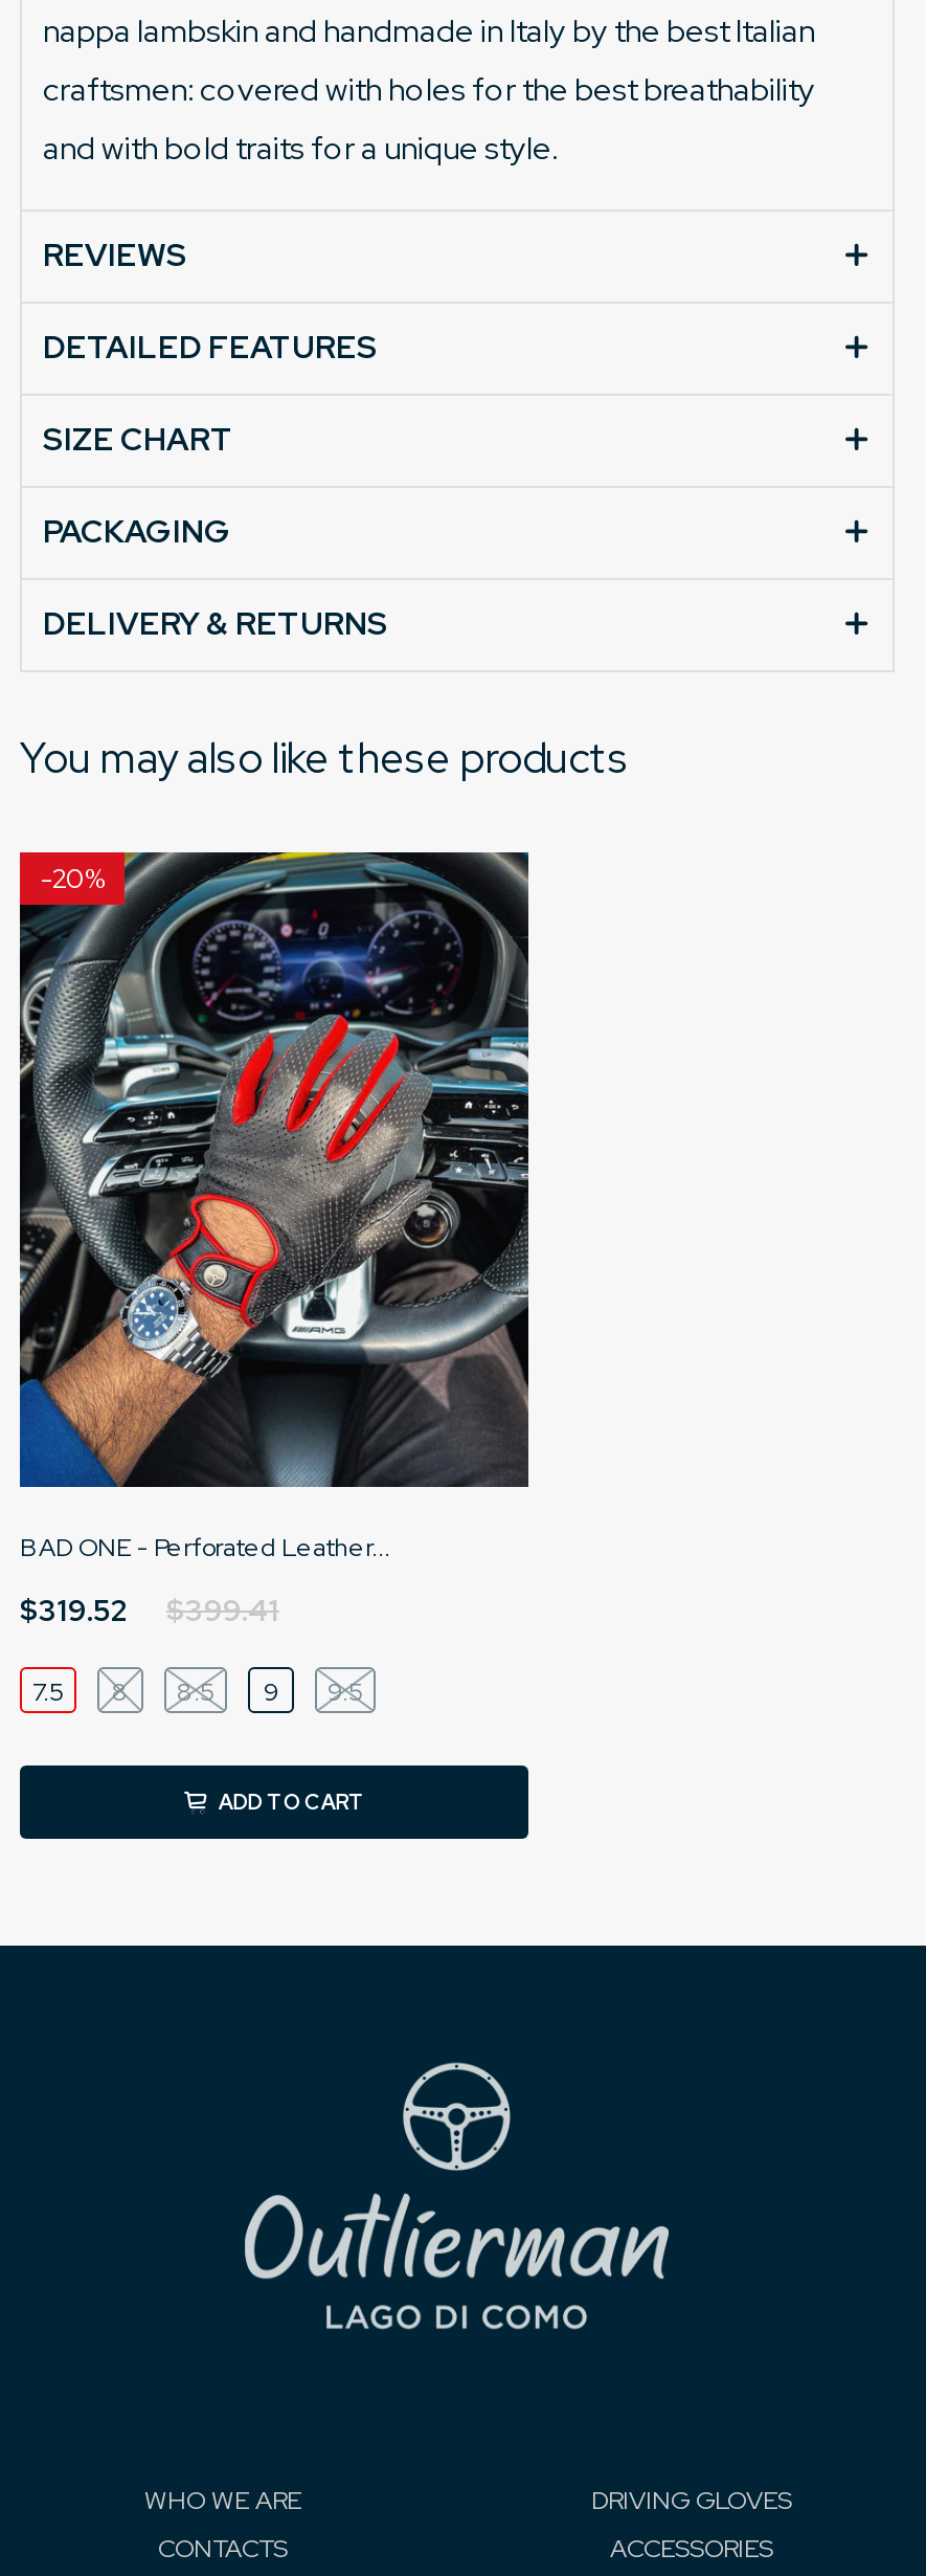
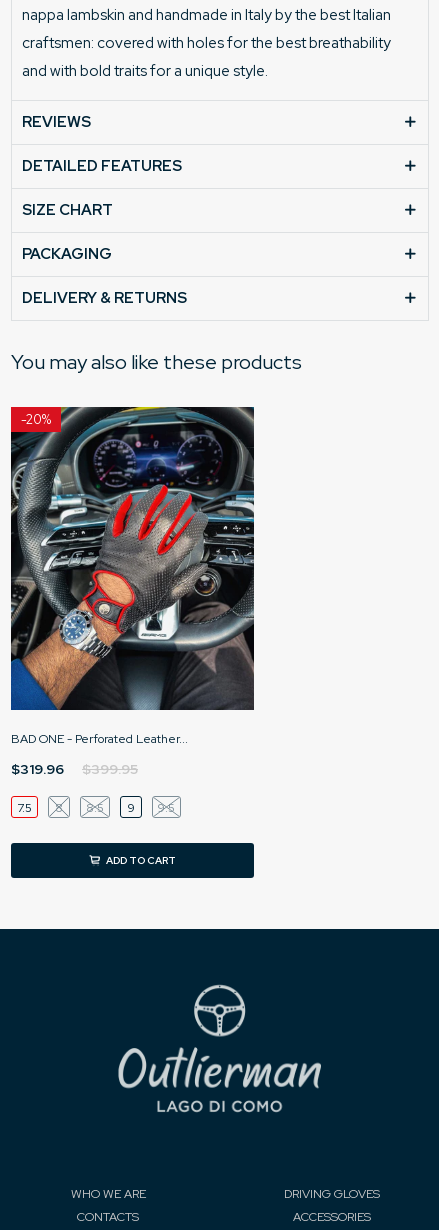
- $319.52
+ $319.96

- $399.41
+ $399.95
